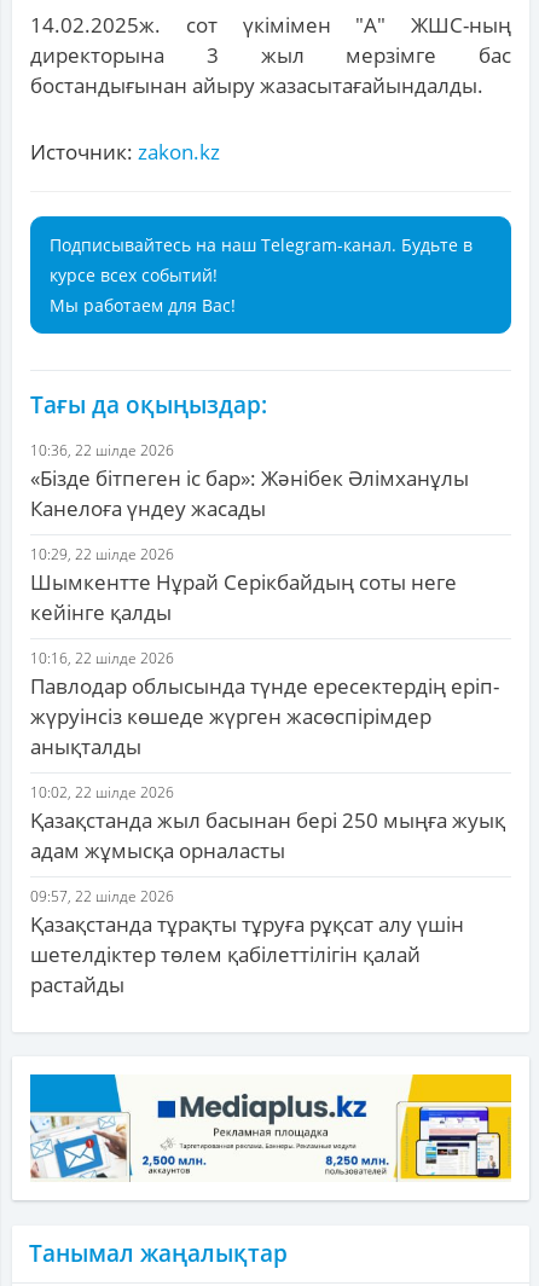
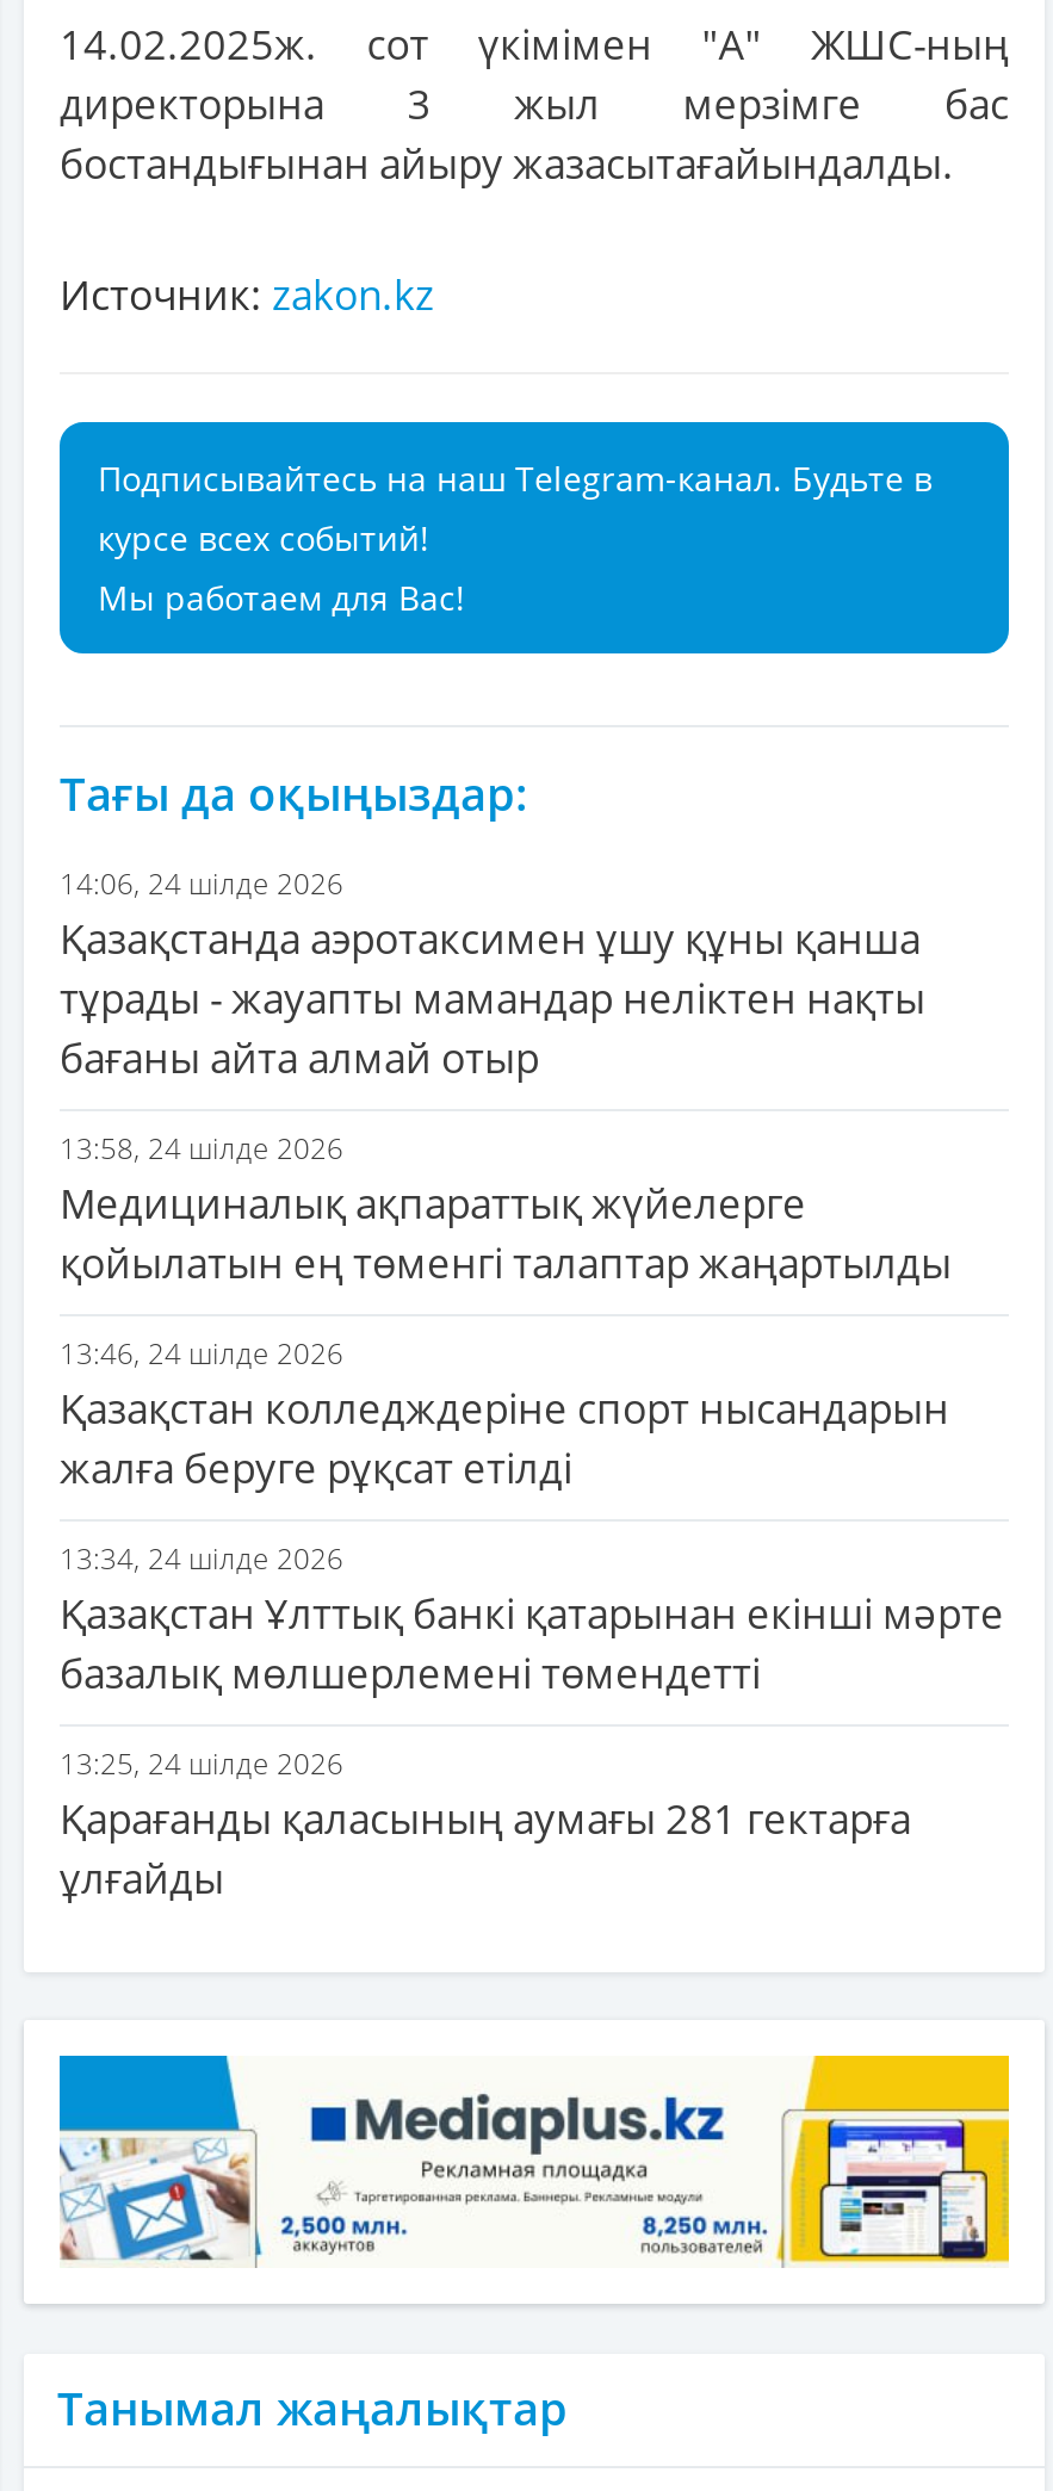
- 10:36, 22 шілде 2026
- «Бізде бітпеген іс бар»: Жәнібек Әлімханұлы
- Канелоға үндеу жасады
+ 14:06, 24 шілде 2026
+ Қазақстанда аэротаксимен ұшу құны қанша
+ тұрады - жауапты мамандар неліктен нақты
+ бағаны айта алмай отыр

- 10:29, 22 шілде 2026
- Шымкентте Нұрай Серікбайдың соты неге
- кейінге қалды
+ 13:58, 24 шілде 2026
+ Медициналық ақпараттық жүйелерге
+ қойылатын ең төменгі талаптар жаңартылды

- 10:16, 22 шілде 2026
- Павлодар облысында түнде ересектердің еріп-
- жүруінсіз көшеде жүрген жасөспірімдер
- анықталды
+ 13:46, 24 шілде 2026
+ Қазақстан колледждеріне спорт нысандарын
+ жалға беруге рұқсат етілді

- 10:02, 22 шілде 2026
- Қазақстанда жыл басынан бері 250 мыңға жуық
- адам жұмысқа орналасты
+ 13:34, 24 шілде 2026
+ Қазақстан Ұлттық банкі қатарынан екінші мәрте
+ базалық мөлшерлемені төмендетті

- 09:57, 22 шілде 2026
- Қазақстанда тұрақты тұруға рұқсат алу үшін
- шетелдіктер төлем қабілеттілігін қалай
- растайды
+ 13:25, 24 шілде 2026
+ Қарағанды қаласының аумағы 281 гектарға
+ ұлғайды
